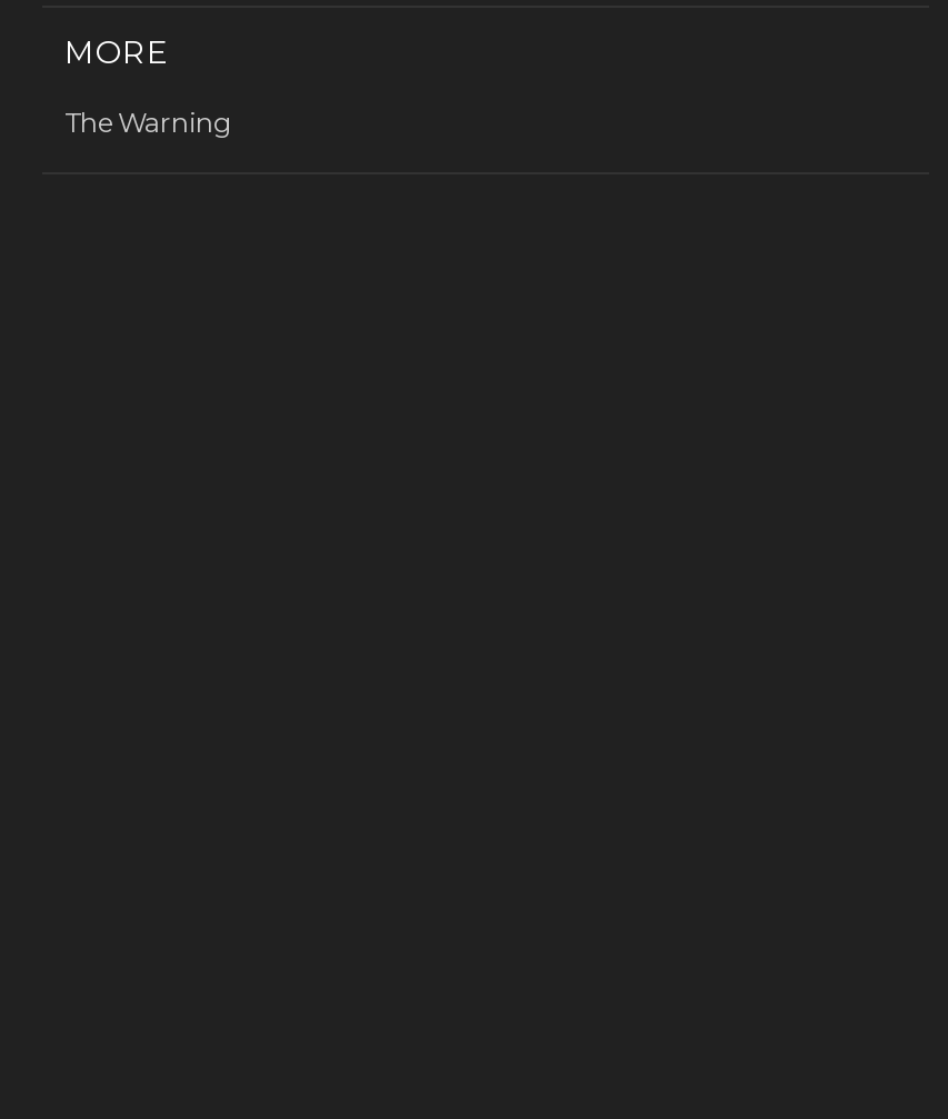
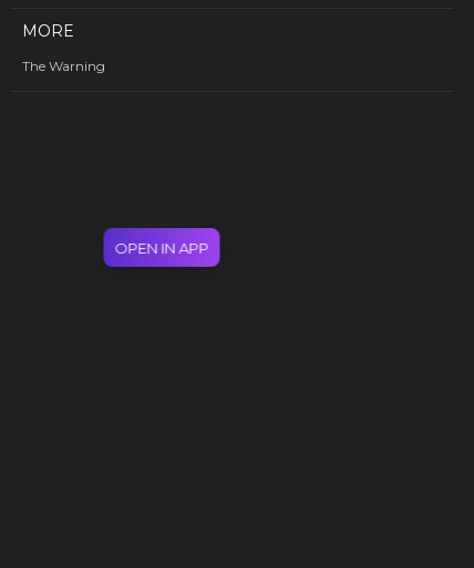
+ OPEN IN APP
